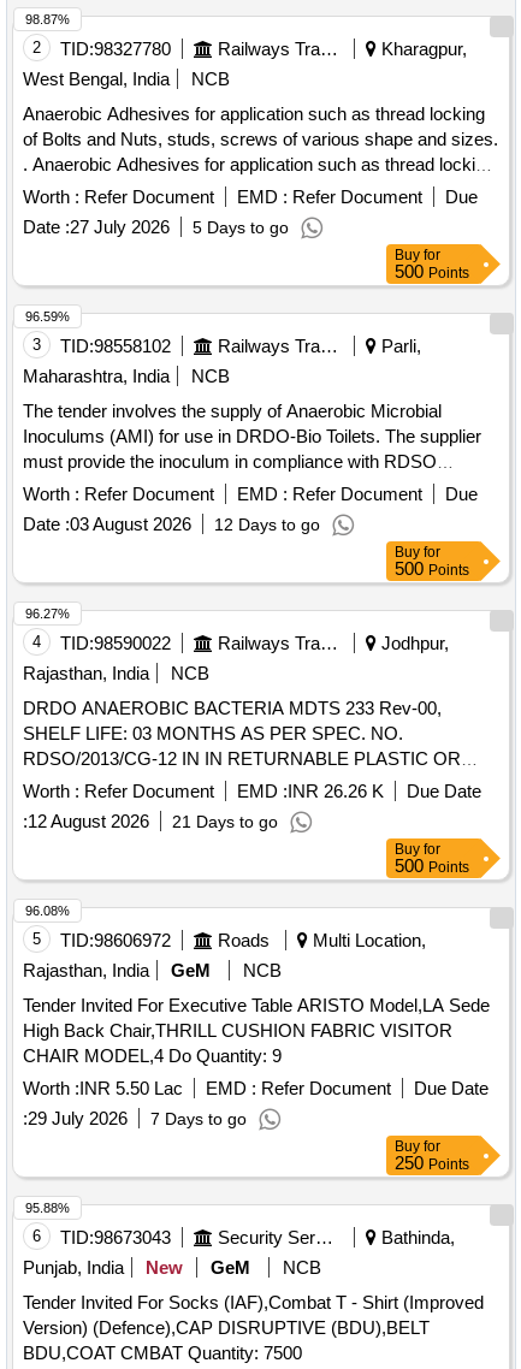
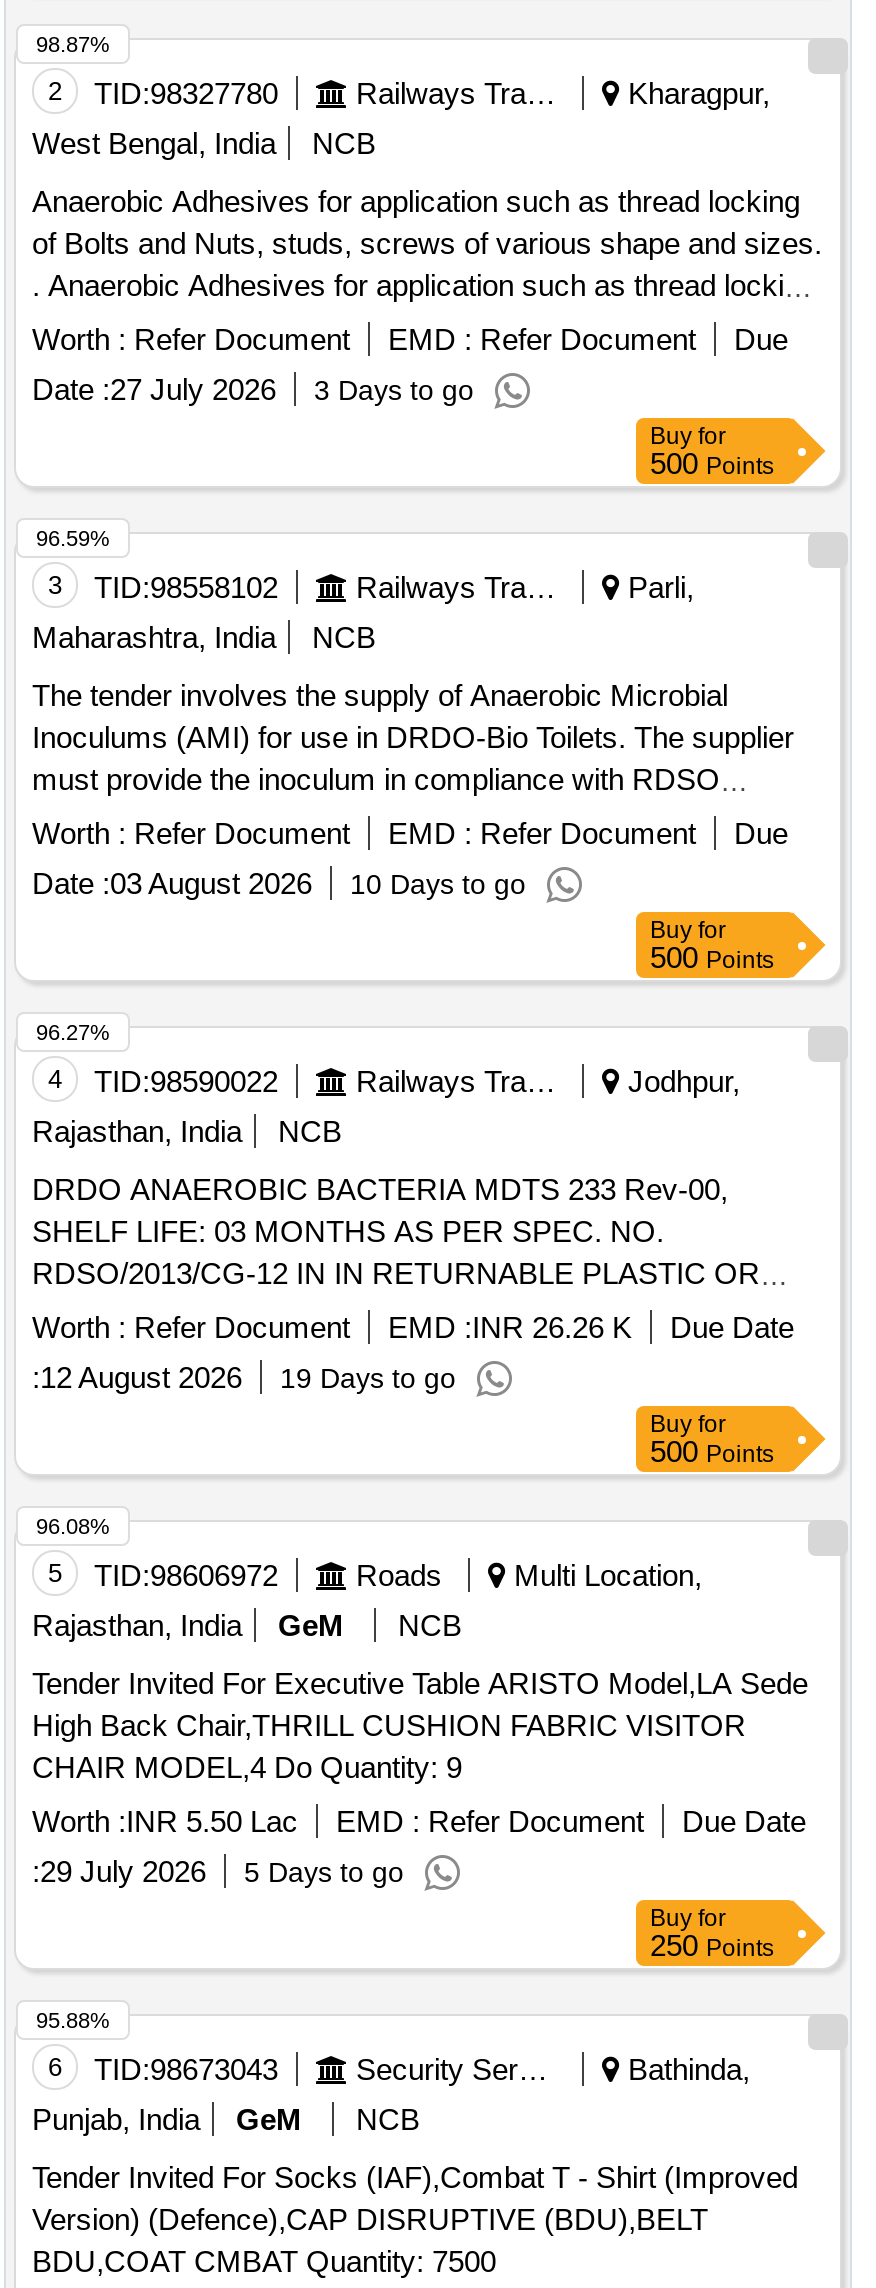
- Date : 27 July 2026 5 Days to go
+ Date : 27 July 2026 3 Days to go

- Date : 03 August 2026 12 Days to go
+ Date : 03 August 2026 10 Days to go

- :12 August 2026 21 Days to go
+ :12 August 2026 19 Days to go

- :29 July 2026 7 Days to go
+ :29 July 2026 5 Days to go

- New
